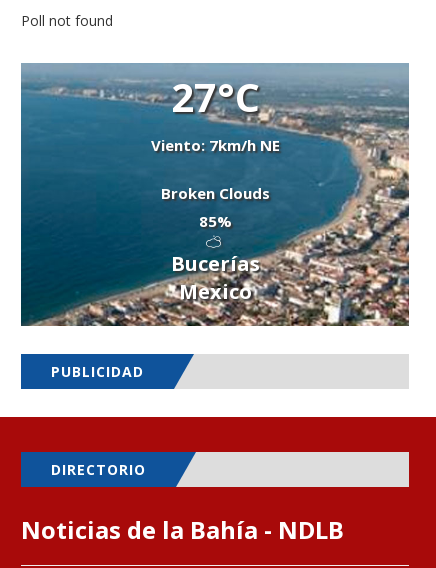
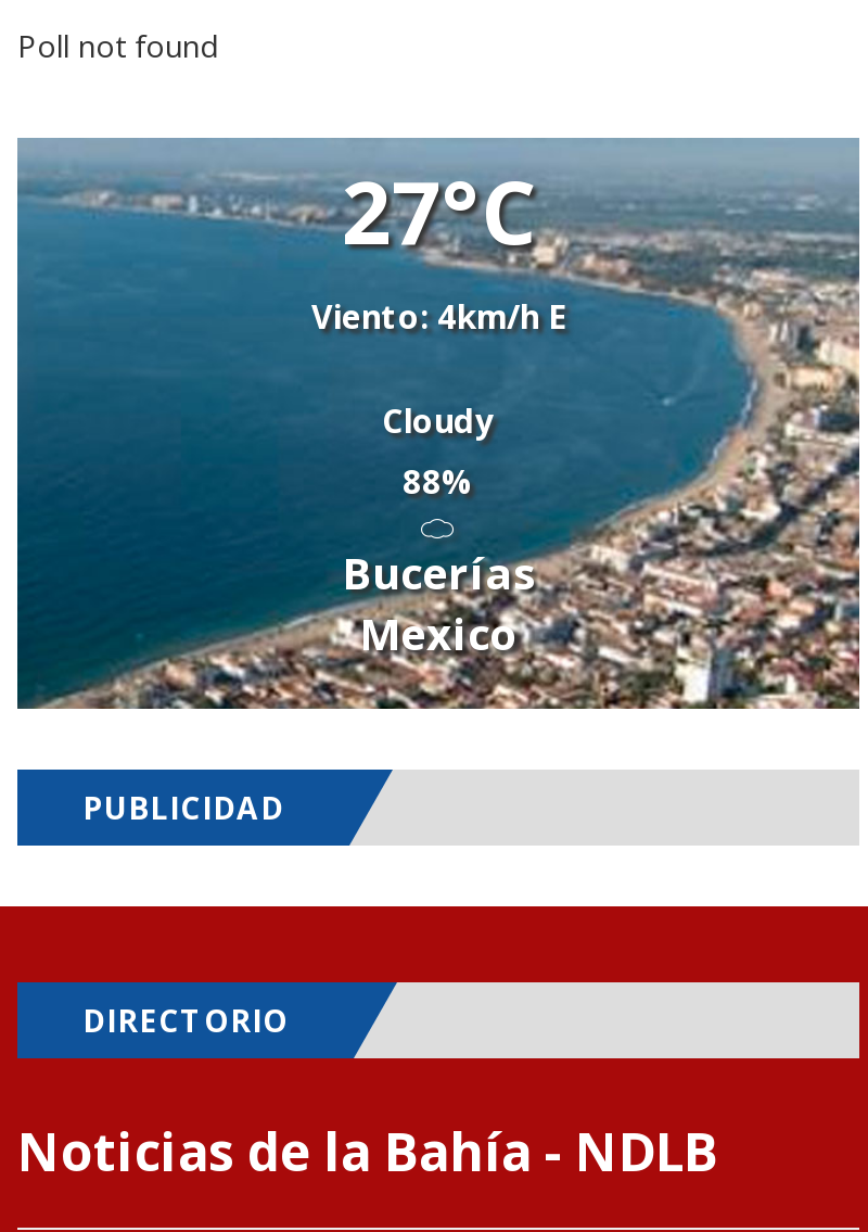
- Viento: 7km/h NE
+ Viento: 4km/h E

- Broken Clouds
- 85%
+ Cloudy
+ 88%
